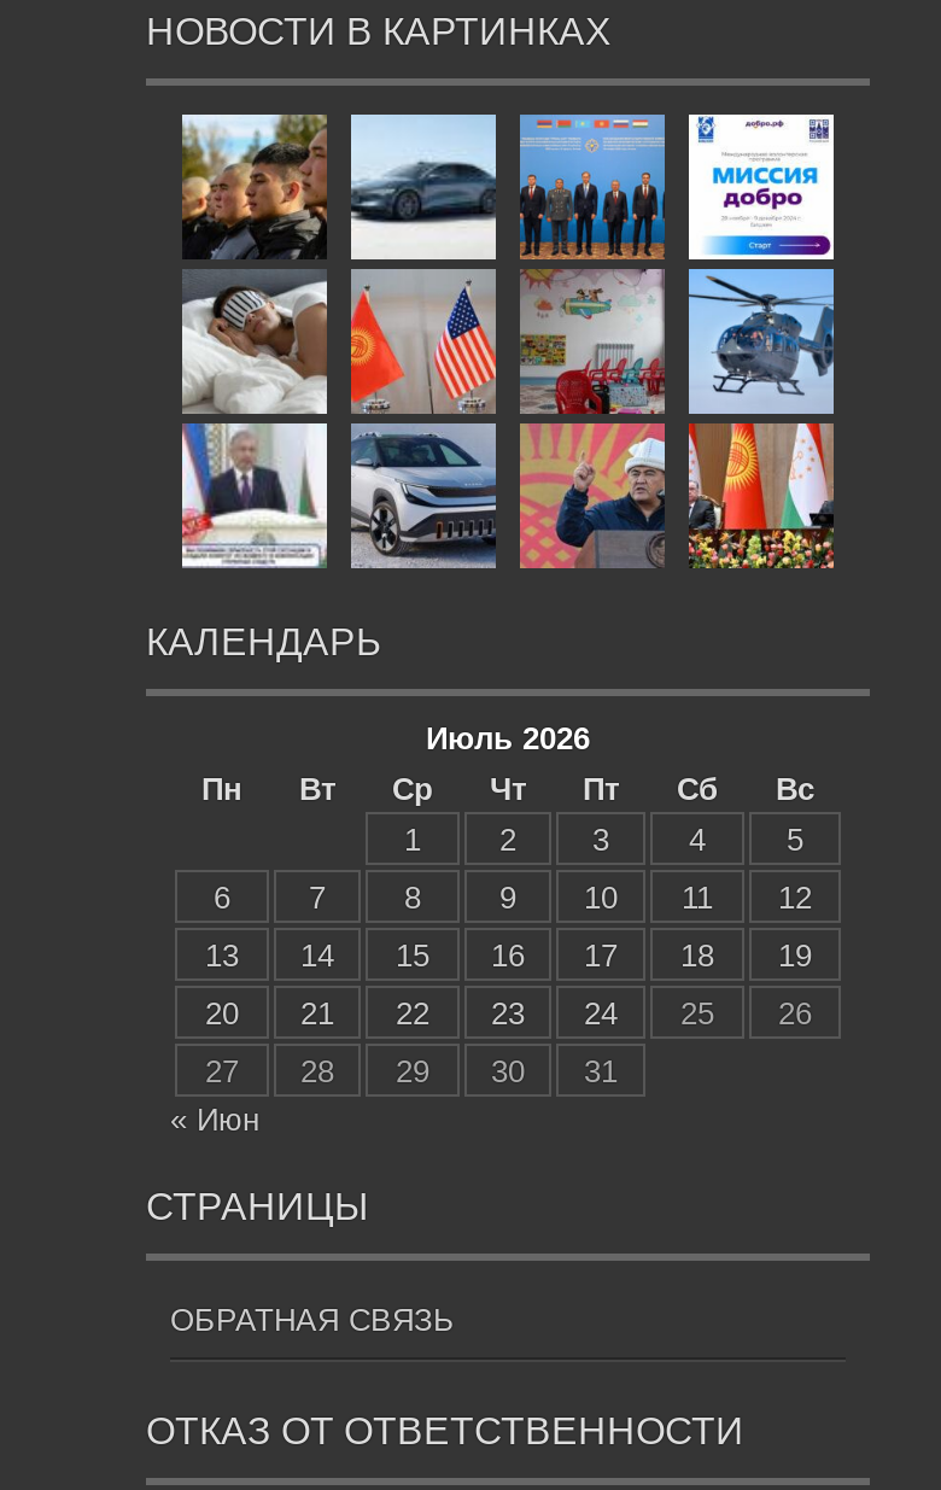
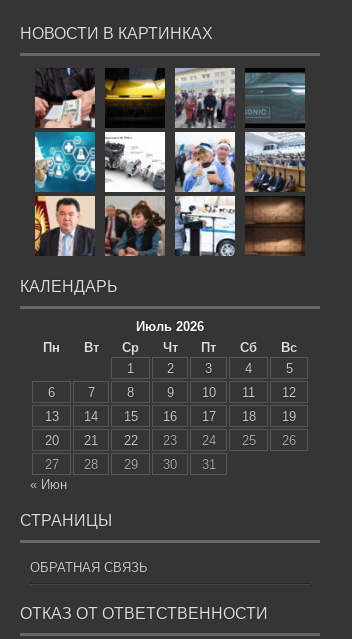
- [image]
+ [image]

- [image]
+ [image]

- [image]
+ [image]

- [image]
+ [image]
